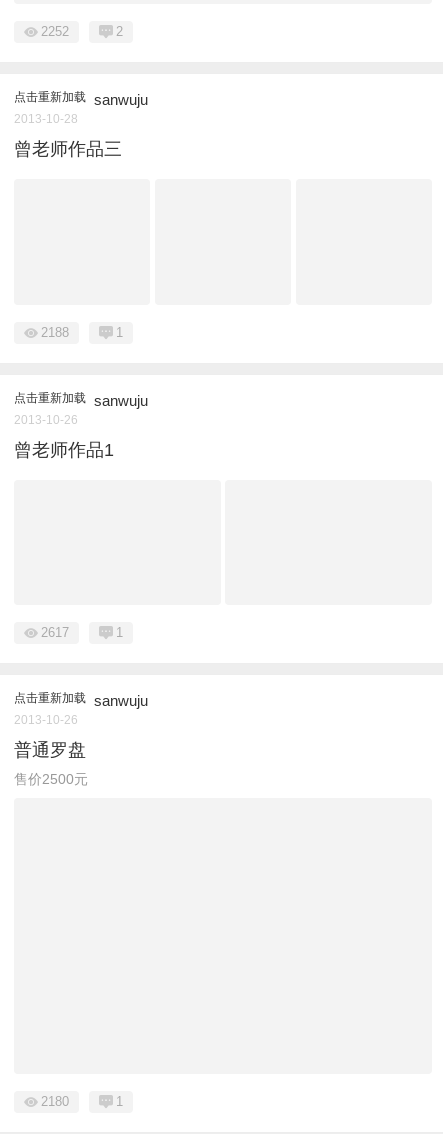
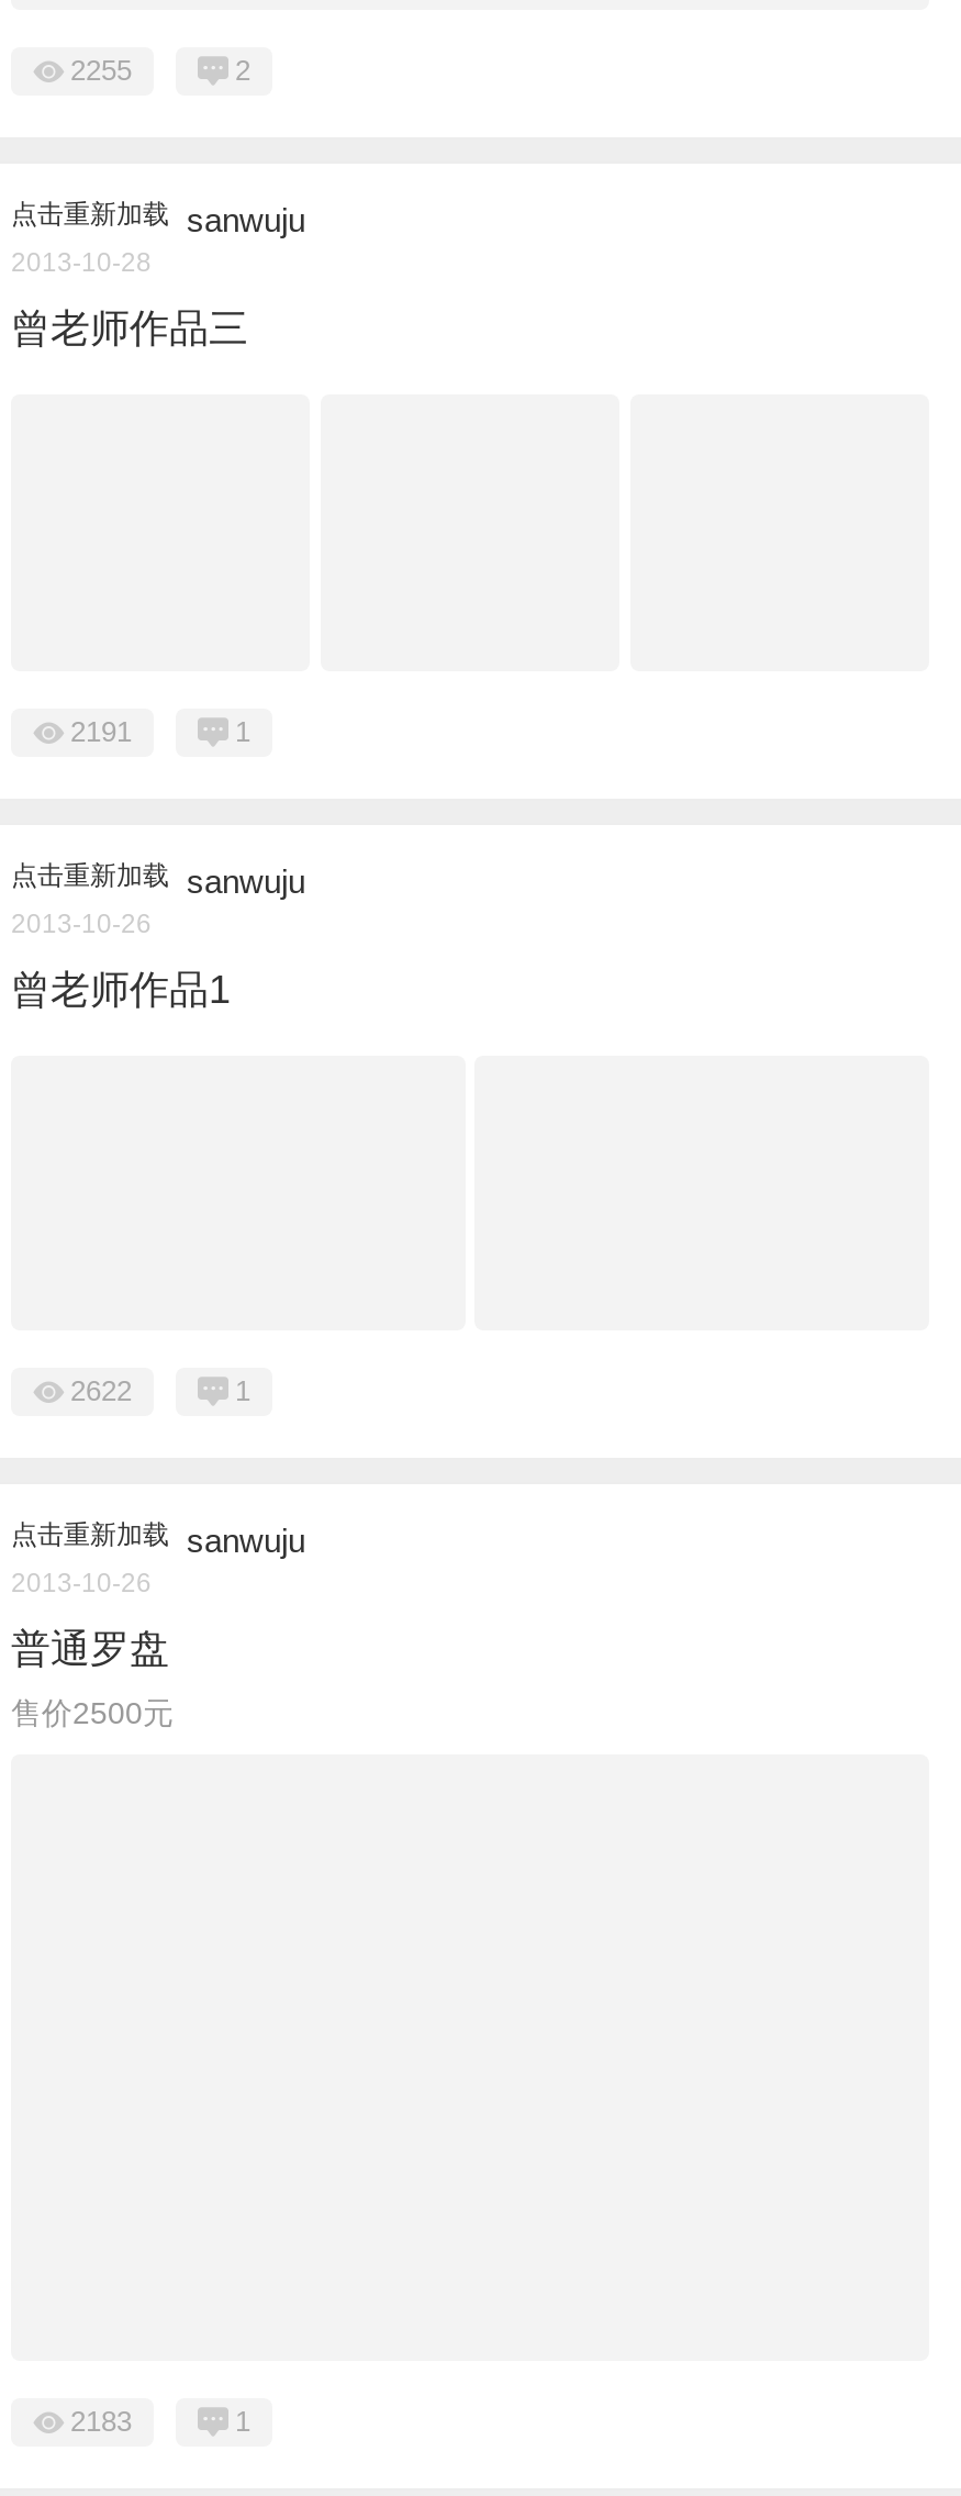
- 2252
+ 2255

- 2188
+ 2191

- 2617
+ 2622

- 2180
+ 2183
